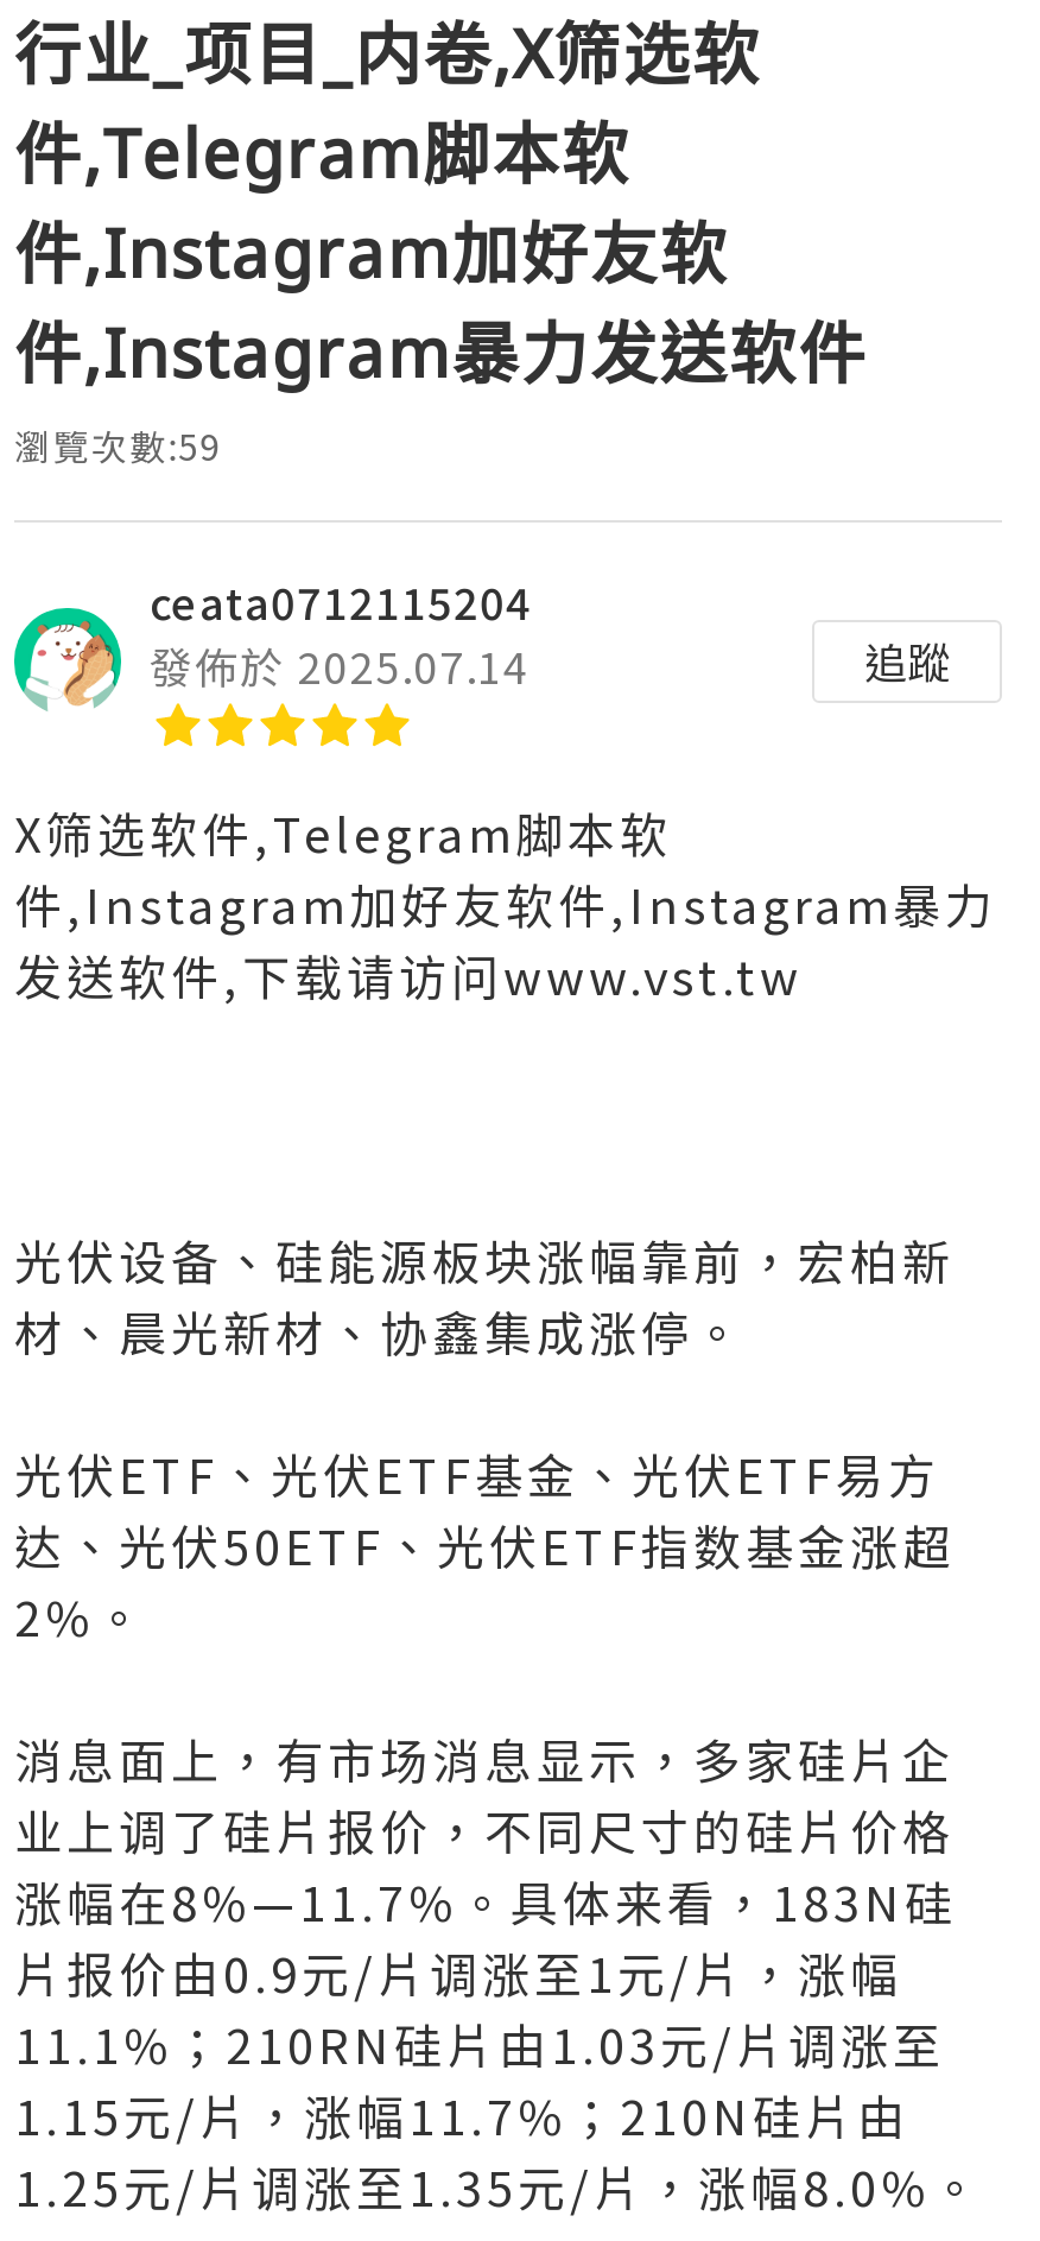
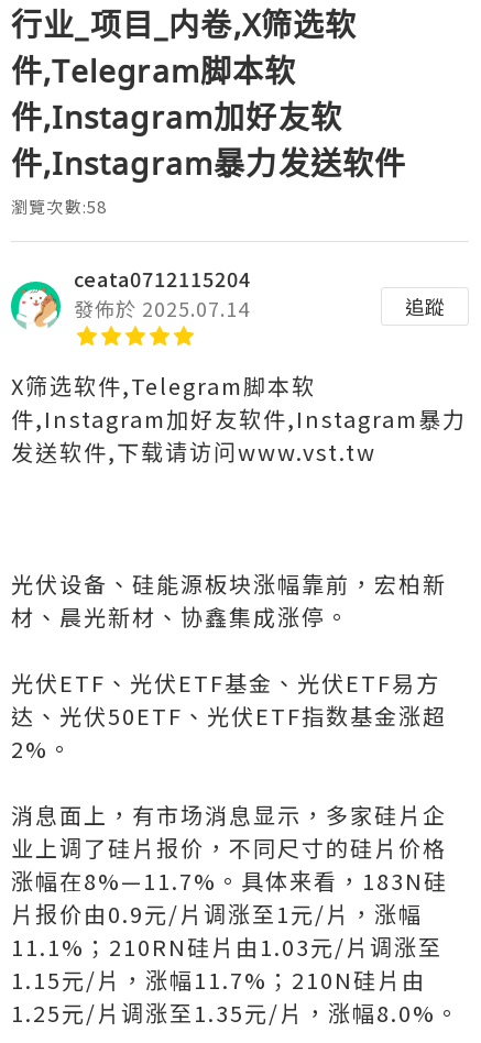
- 瀏覽次數:59
+ 瀏覽次數:58
